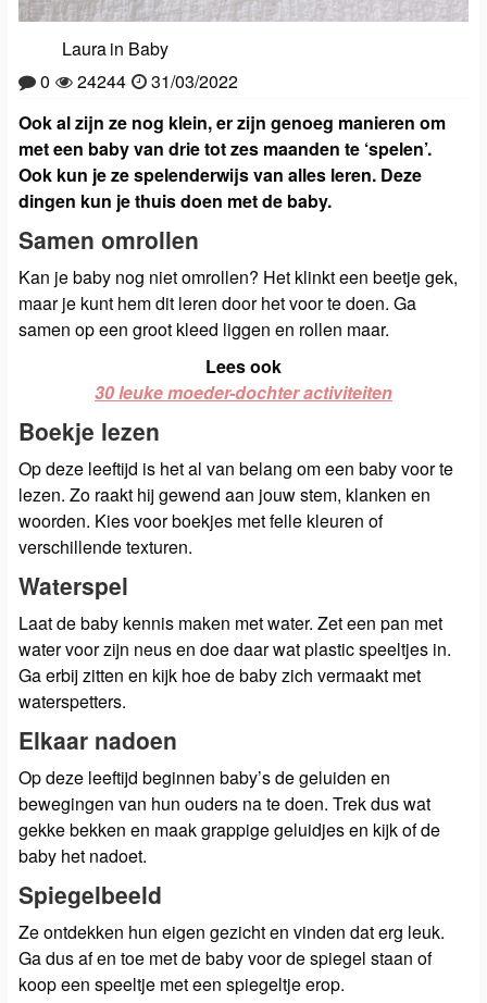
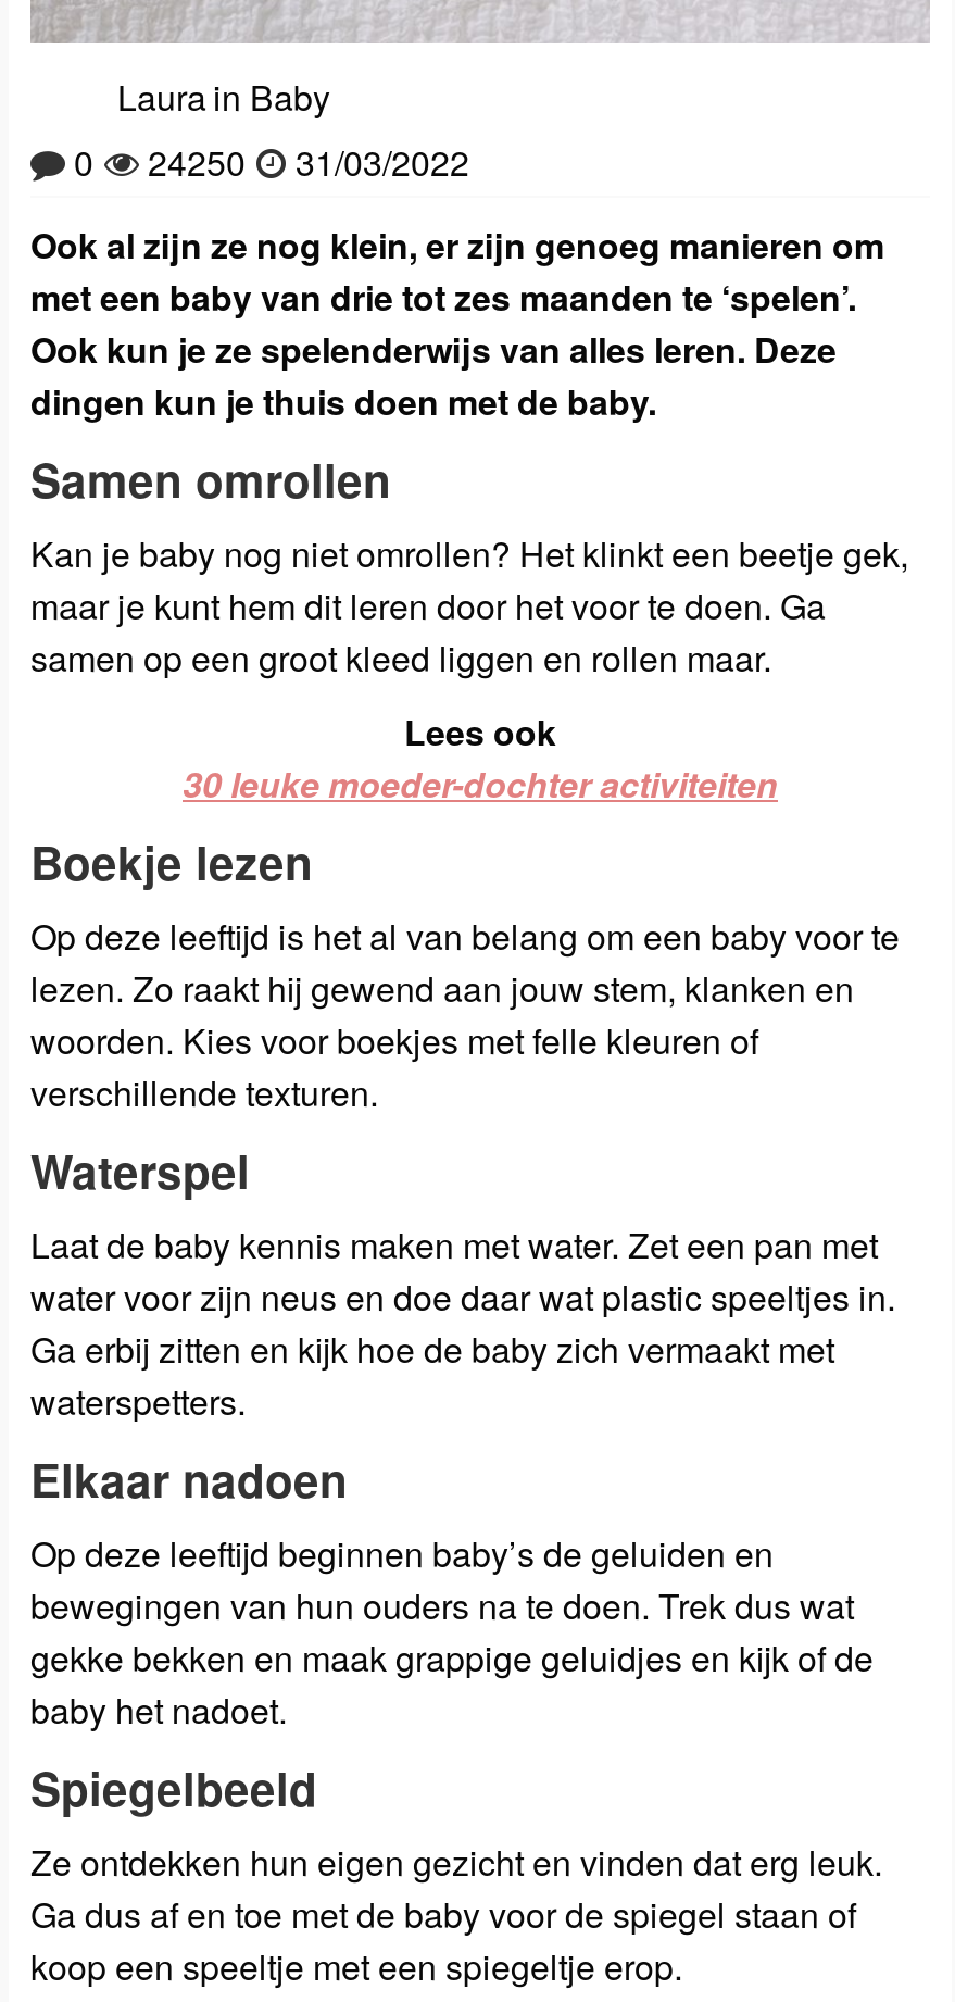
- 0 24244 31/03/2022
+ 0 24250 31/03/2022
